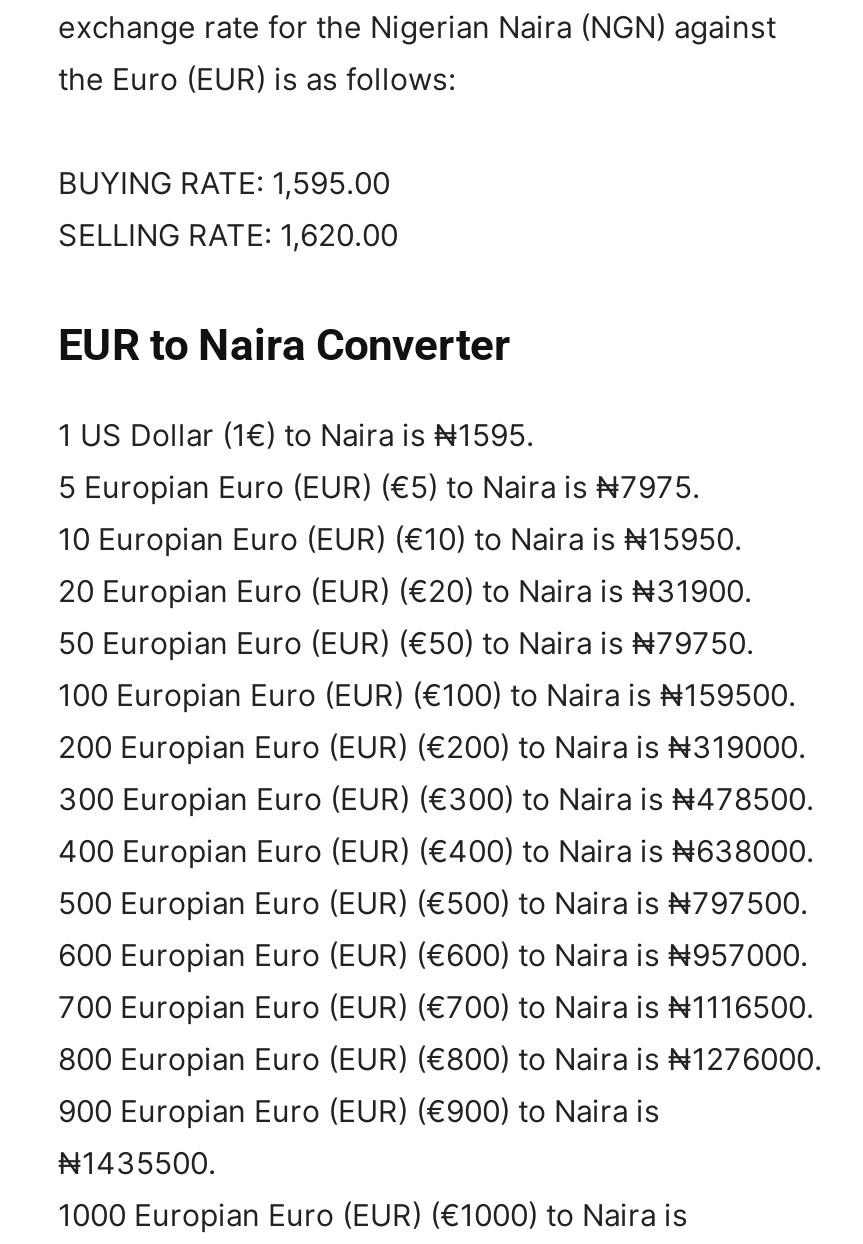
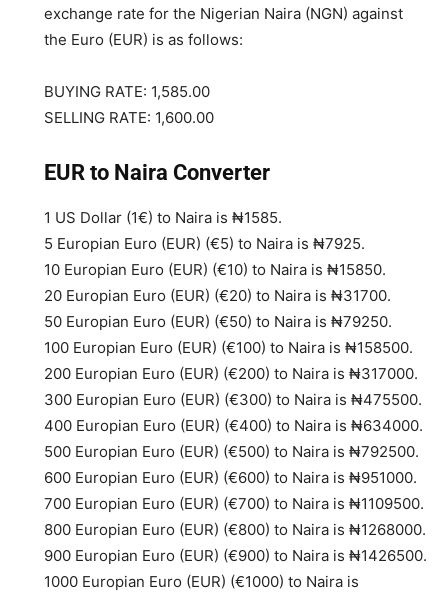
- BUYING RATE: 1,595.00
+ BUYING RATE: 1,585.00

- SELLING RATE: 1,620.00
+ SELLING RATE: 1,600.00

- 1 US Dollar (1€) to Naira is ₦1595.
- 5 Europian Euro (EUR) (€5) to Naira is ₦7975.
- 10 Europian Euro (EUR) (€10) to Naira is ₦15950.
- 20 Europian Euro (EUR) (€20) to Naira is ₦31900.
- 50 Europian Euro (EUR) (€50) to Naira is ₦79750.
- 100 Europian Euro (EUR) (€100) to Naira is ₦159500.
- 200 Europian Euro (EUR) (€200) to Naira is ₦319000.
- 300 Europian Euro (EUR) (€300) to Naira is ₦478500.
- 400 Europian Euro (EUR) (€400) to Naira is ₦638000.
- 500 Europian Euro (EUR) (€500) to Naira is ₦797500.
- 600 Europian Euro (EUR) (€600) to Naira is ₦957000.
- 700 Europian Euro (EUR) (€700) to Naira is ₦1116500.
- 800 Europian Euro (EUR) (€800) to Naira is ₦1276000.
- 900 Europian Euro (EUR) (€900) to Naira is
- ₦1435500.
+ 1 US Dollar (1€) to Naira is ₦1585.
+ 5 Europian Euro (EUR) (€5) to Naira is ₦7925.
+ 10 Europian Euro (EUR) (€10) to Naira is ₦15850.
+ 20 Europian Euro (EUR) (€20) to Naira is ₦31700.
+ 50 Europian Euro (EUR) (€50) to Naira is ₦79250.
+ 100 Europian Euro (EUR) (€100) to Naira is ₦158500.
+ 200 Europian Euro (EUR) (€200) to Naira is ₦317000.
+ 300 Europian Euro (EUR) (€300) to Naira is ₦475500.
+ 400 Europian Euro (EUR) (€400) to Naira is ₦634000.
+ 500 Europian Euro (EUR) (€500) to Naira is ₦792500.
+ 600 Europian Euro (EUR) (€600) to Naira is ₦951000.
+ 700 Europian Euro (EUR) (€700) to Naira is ₦1109500.
+ 800 Europian Euro (EUR) (€800) to Naira is ₦1268000.
+ 900 Europian Euro (EUR) (€900) to Naira is ₦1426500.
